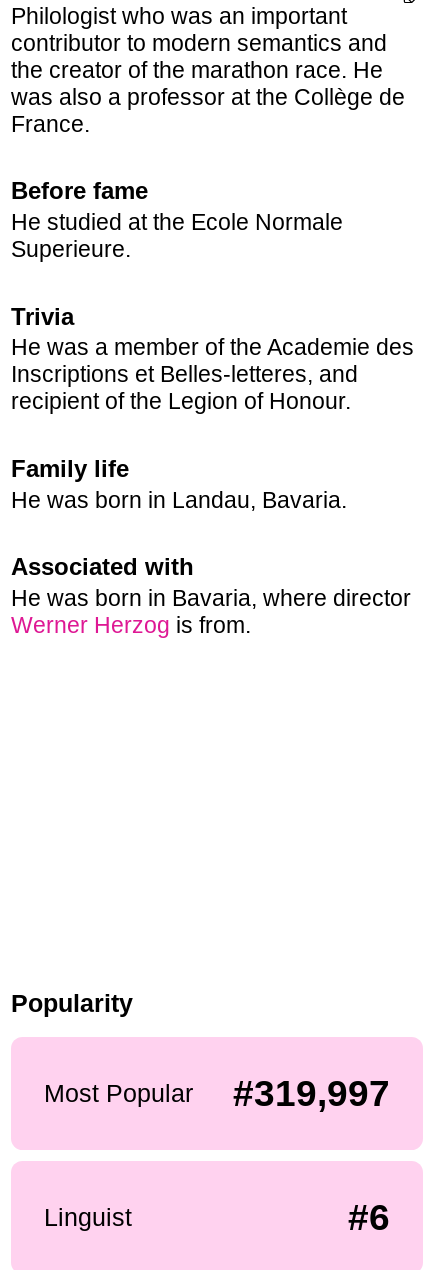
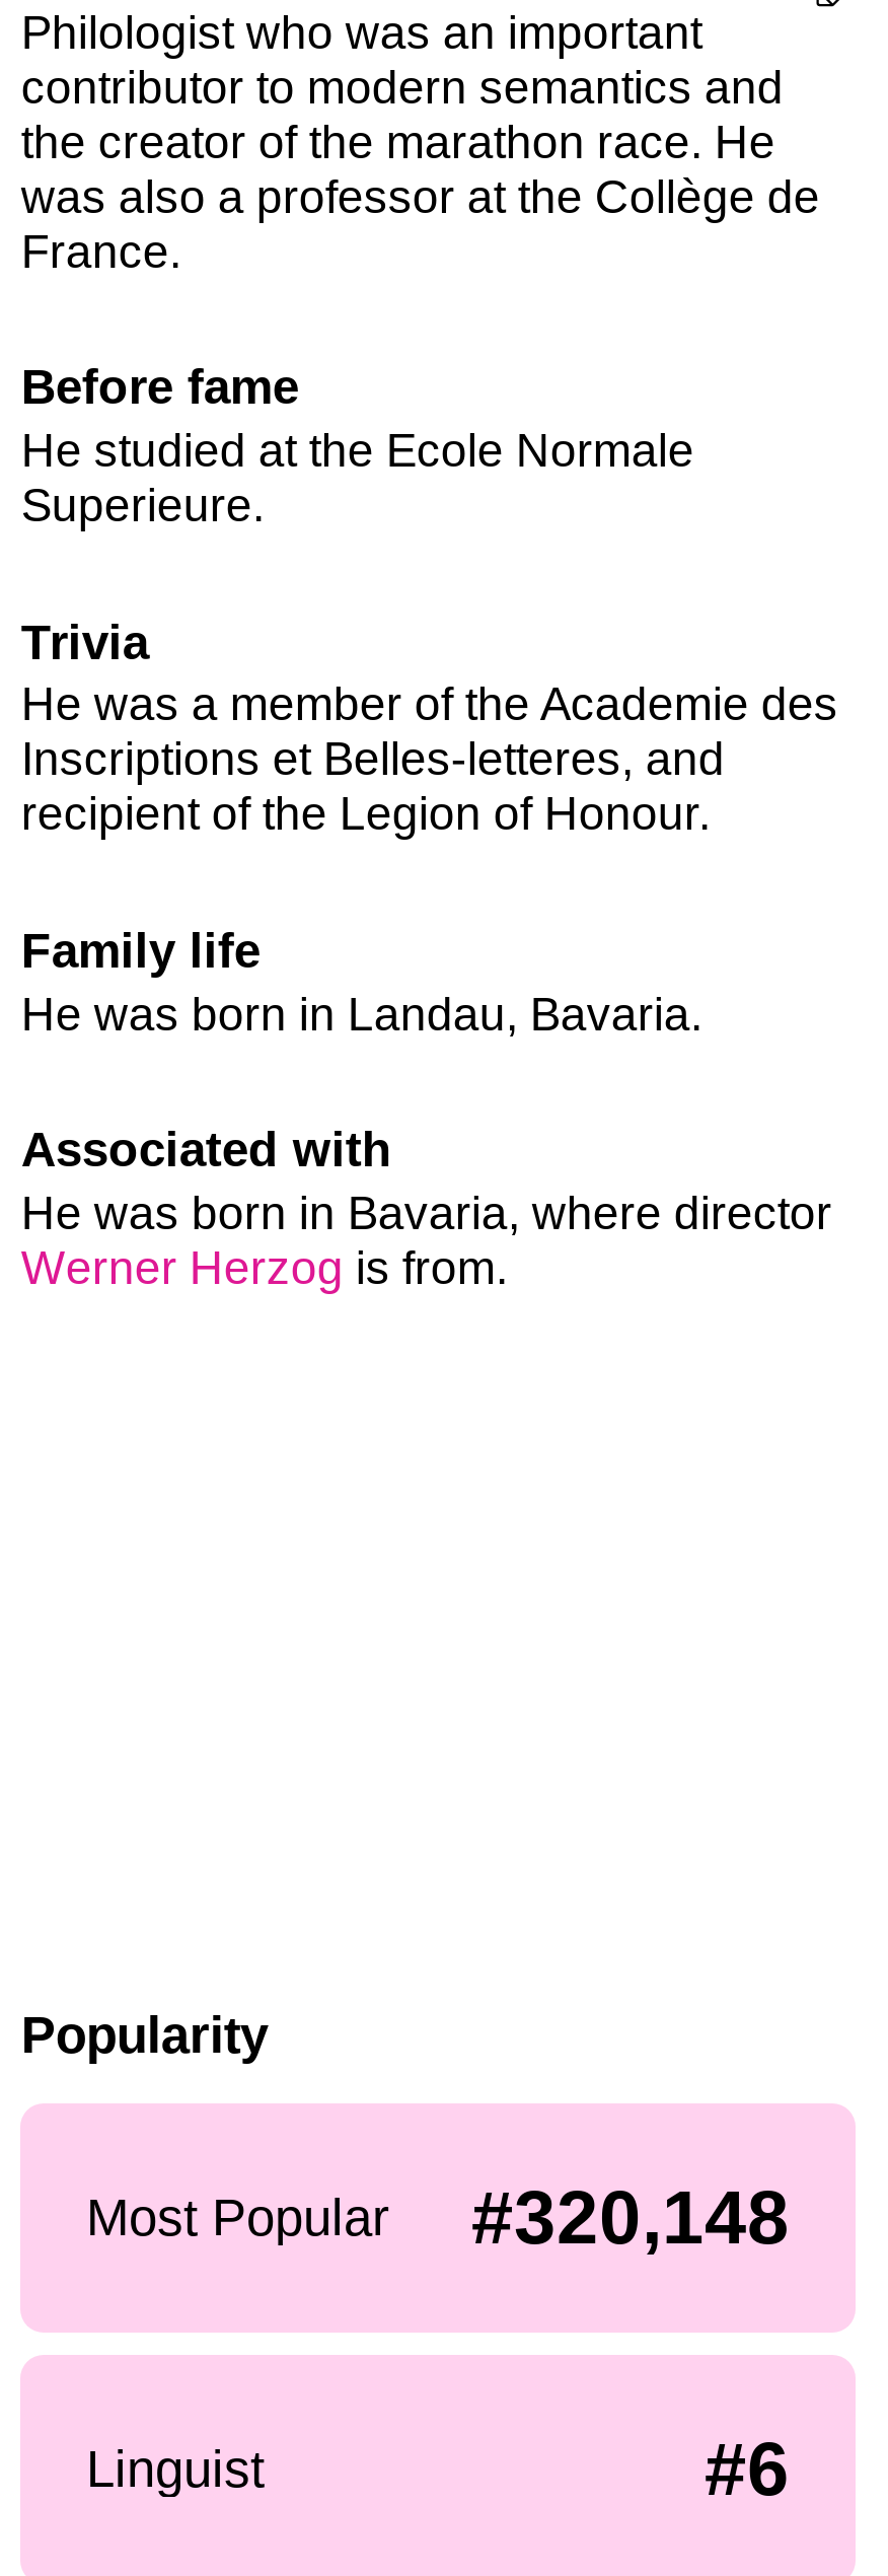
- Most Popular #319,997
+ Most Popular #320,148
